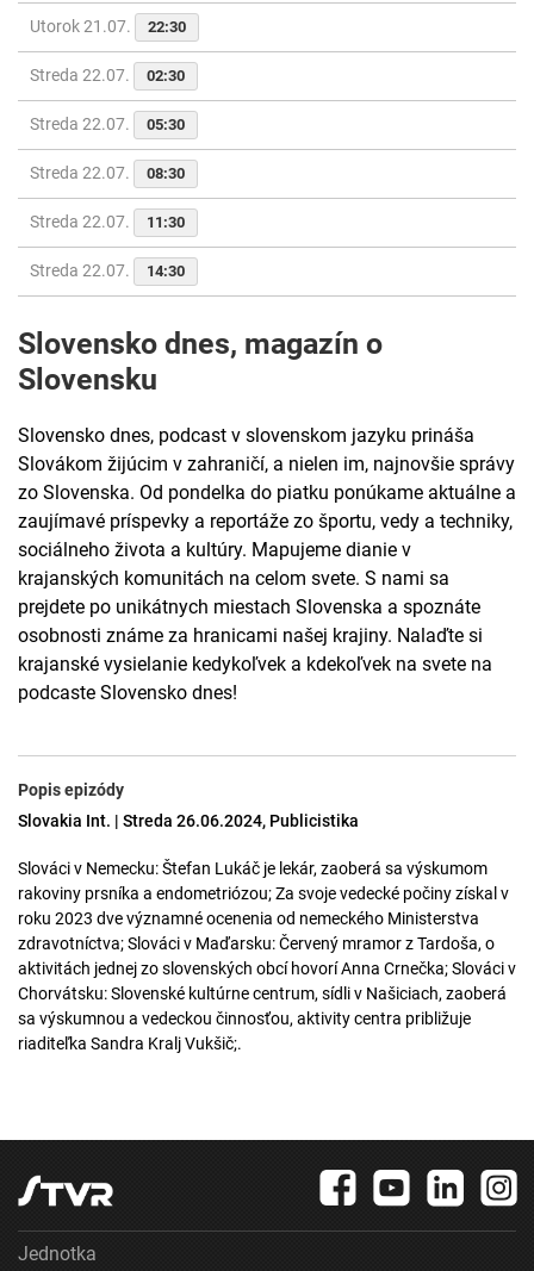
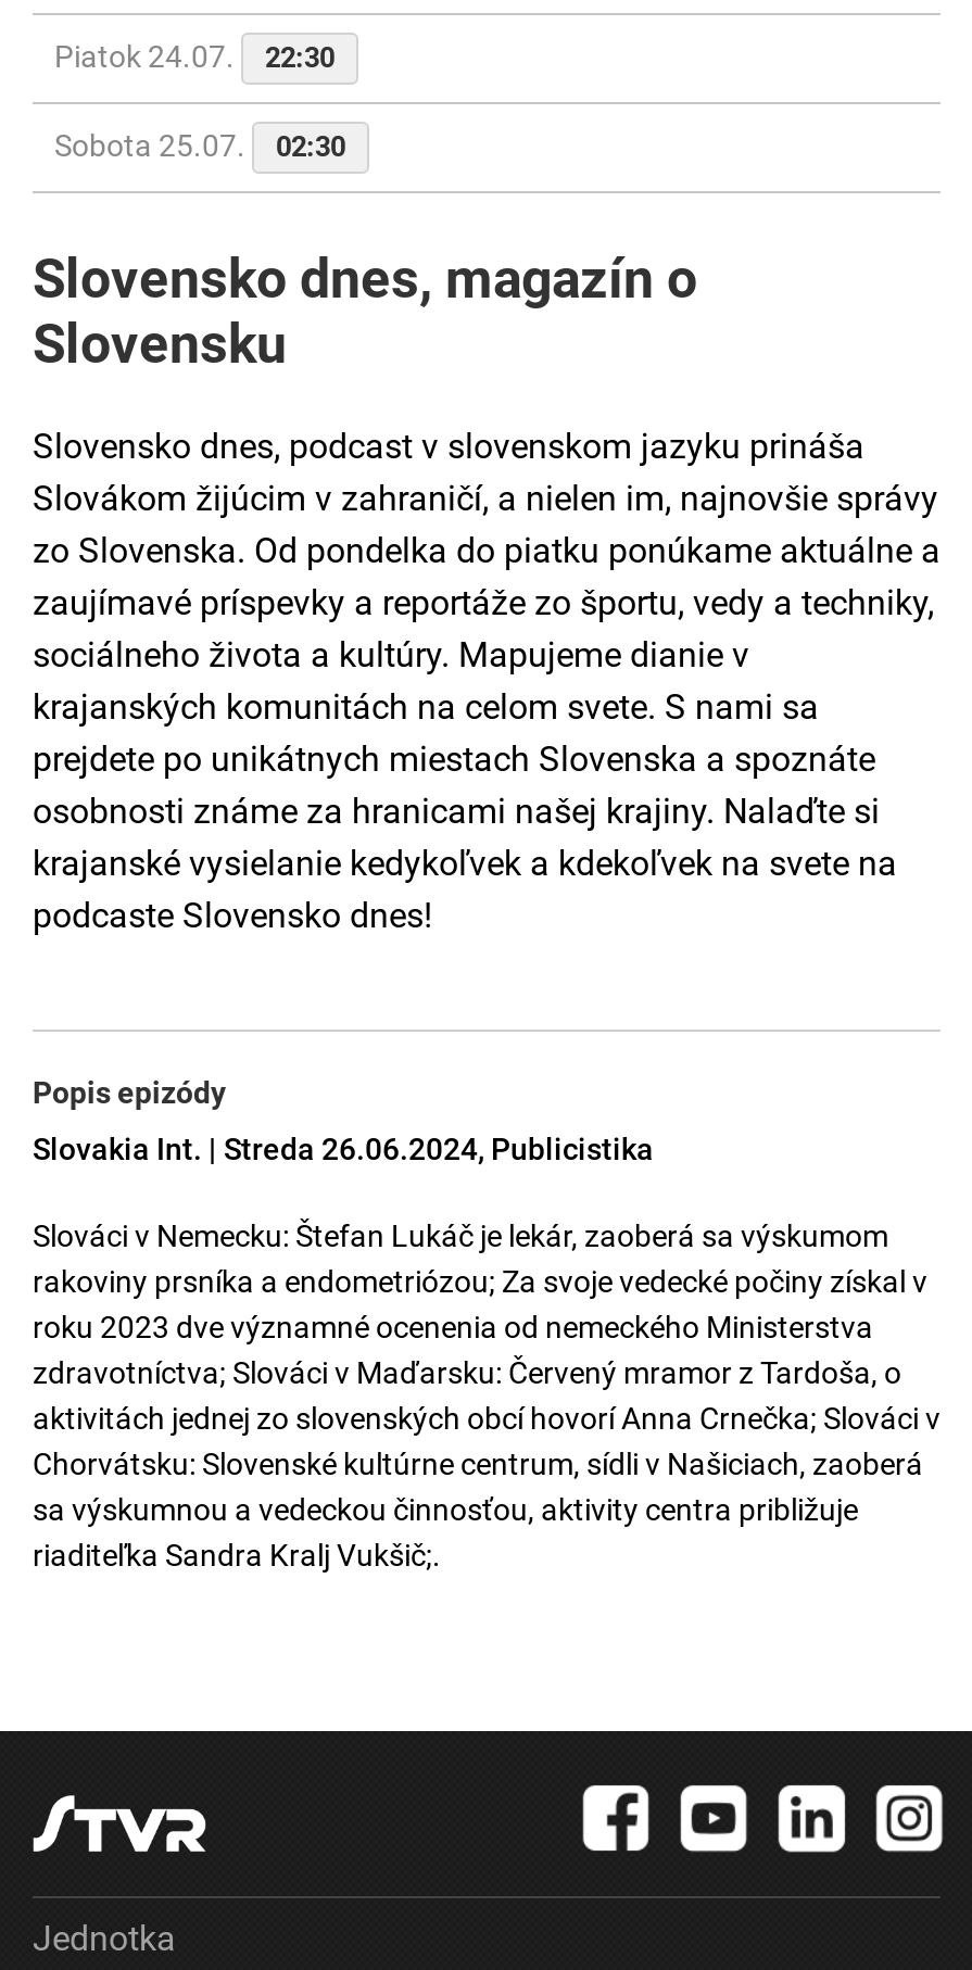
- Utorok 21.07. 22:30
+ Piatok 24.07. 22:30

- Streda 22.07. 02:30
+ Sobota 25.07. 02:30

- Streda 22.07.
- 05:30
- Streda 22.07.
- 08:30
- Streda 22.07.
- 11:30
- Streda 22.07.
- 14:30
